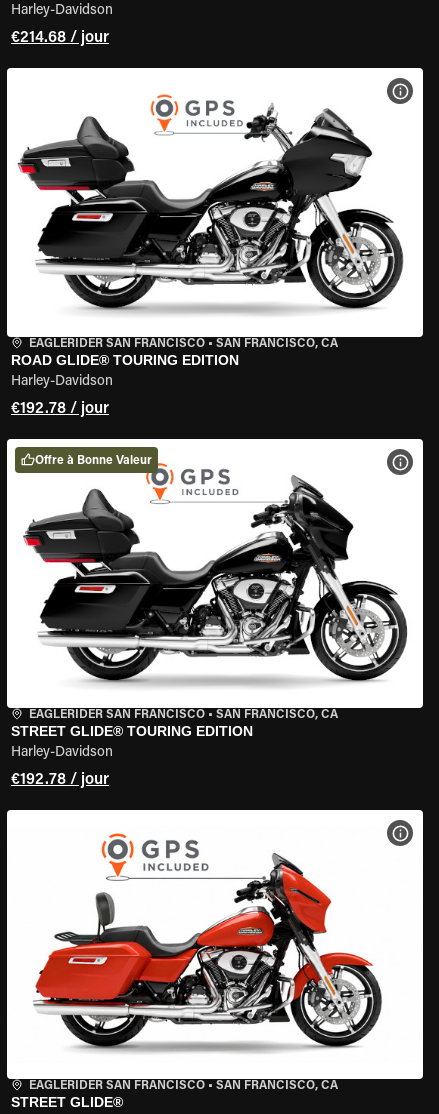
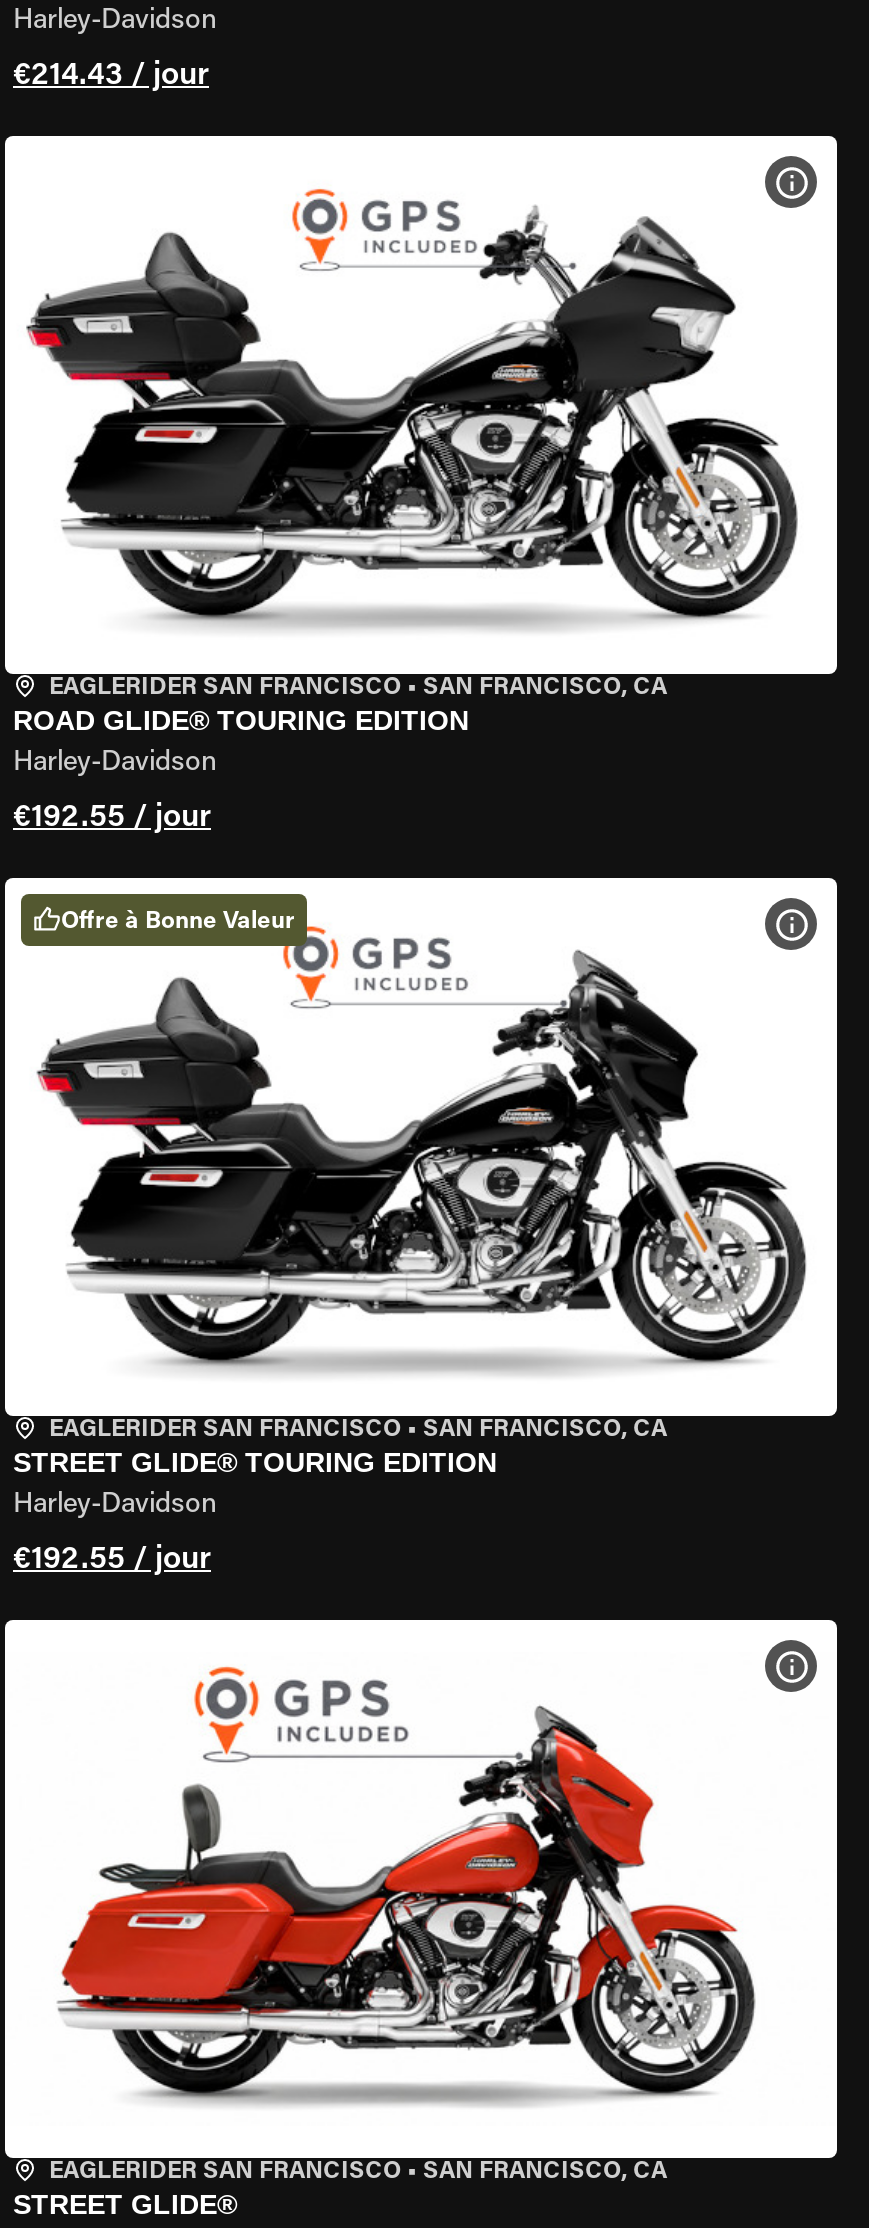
- €214.68 / jour
+ €214.43 / jour

- €192.78 / jour
+ €192.55 / jour

- €192.78 / jour
+ €192.55 / jour
